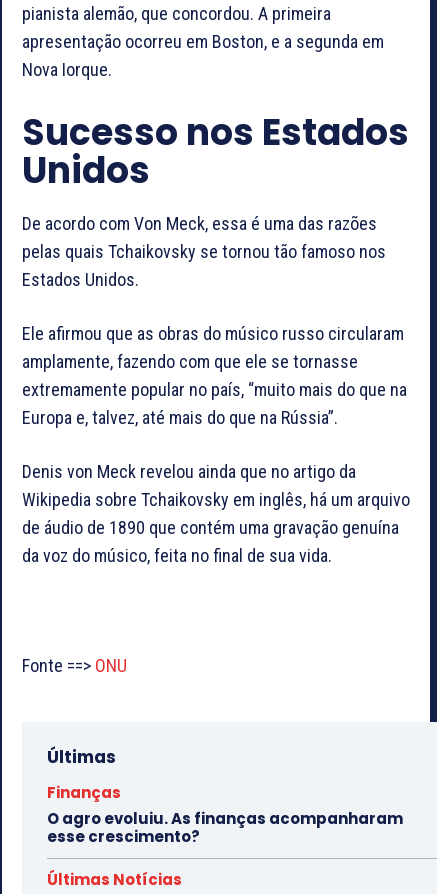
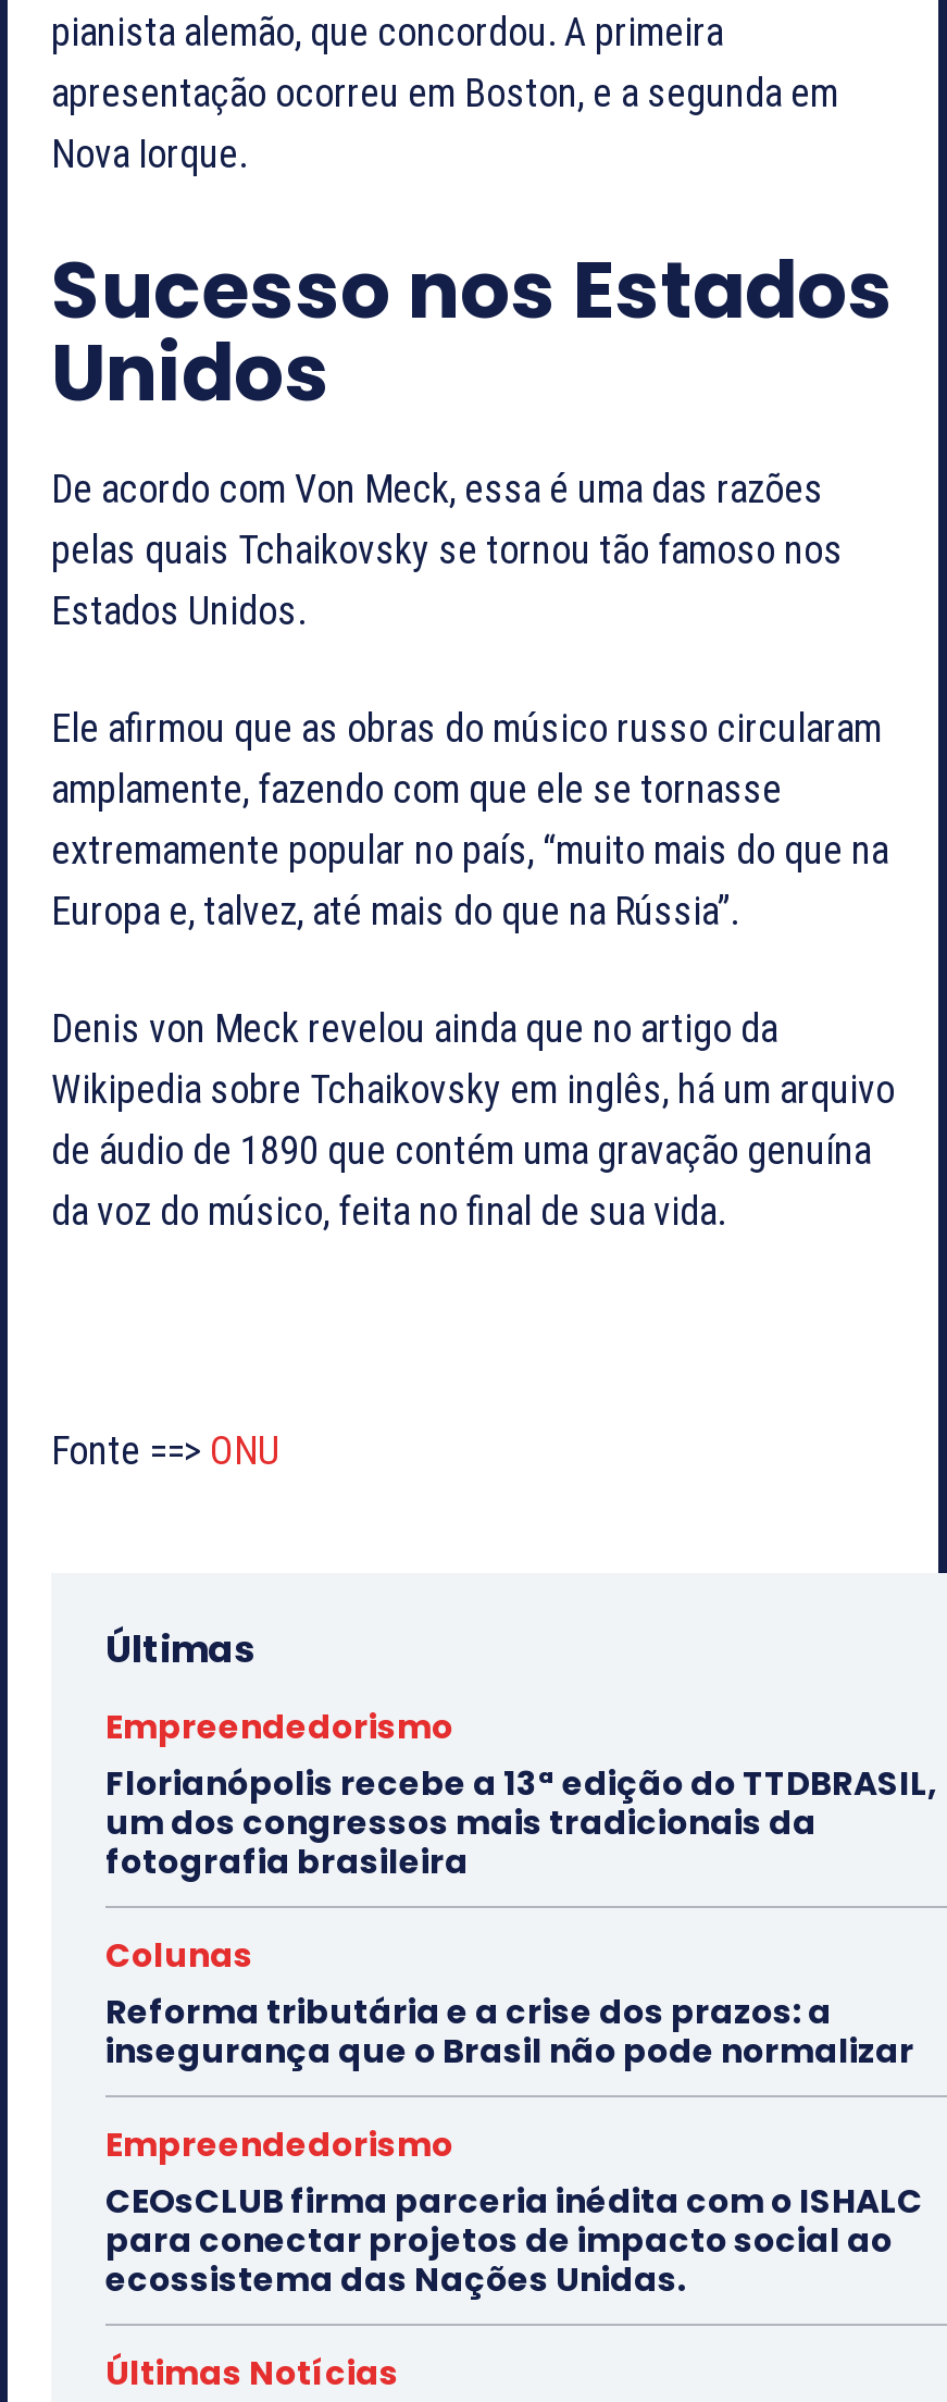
- Finanças
- O agro evoluiu. As finanças acompanharam
- esse crescimento?
+ Empreendedorismo
+ Florianópolis recebe a 13ª edição do TTDBRASIL,
+ um dos congressos mais tradicionais da
+ fotografia brasileira
+ Colunas
+ Reforma tributária e a crise dos prazos: a
+ insegurança que o Brasil não pode normalizar
+ Empreendedorismo
+ CEOsCLUB firma parceria inédita com o ISHALC
+ para conectar projetos de impacto social ao
+ ecossistema das Nações Unidas.
